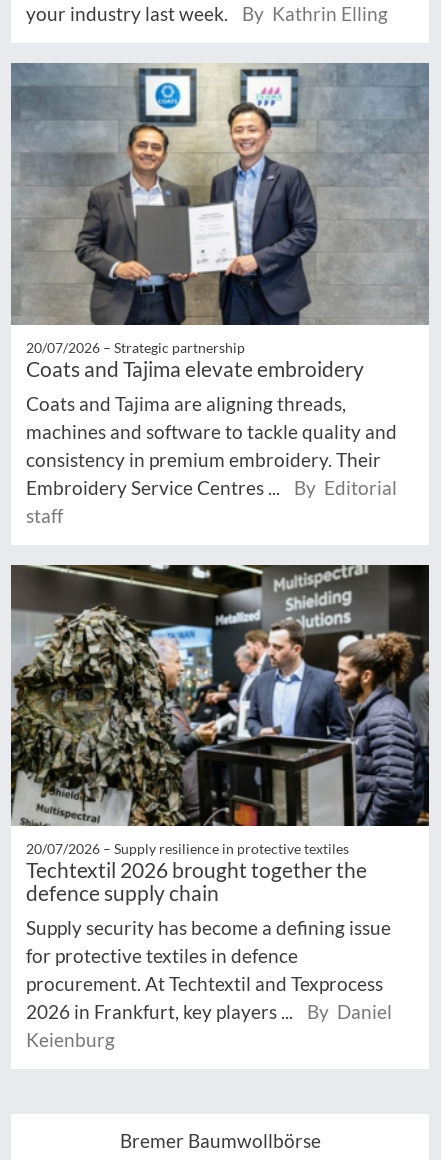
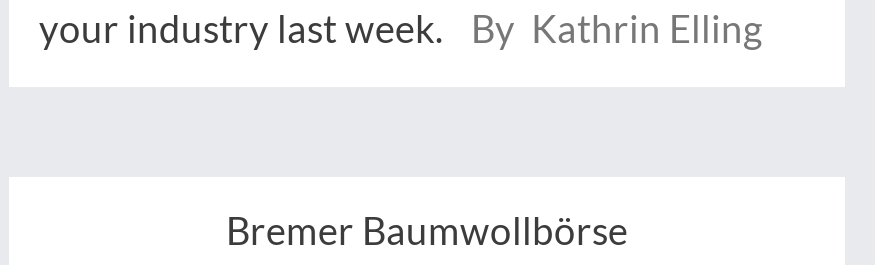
- [image]
- 20/07/2026 – Strategic partnership
- Coats and Tajima elevate embroidery
- Coats and Tajima are aligning threads,
- machines and software to tackle quality and
- consistency in premium embroidery. Their
- Embroidery Service Centres ... By Editorial
- staff

- [image]
- 20/07/2026 – Supply resilience in protective textiles
- Techtextil 2026 brought together the
- defence supply chain
- Supply security has become a defining issue
- for protective textiles in defence
- procurement. At Techtextil and Texprocess
- 2026 in Frankfurt, key players ... By Daniel
- Keienburg
